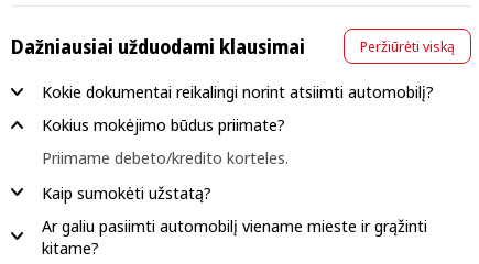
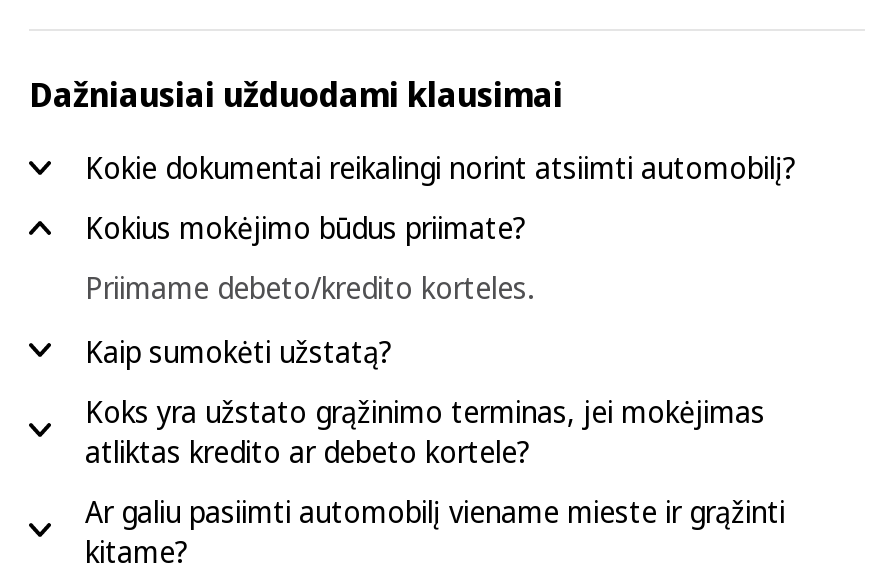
- Peržiūrėti viską

+ Koks yra užstato grąžinimo terminas, jei mokėjimas
+ atliktas kredito ar debeto kortele?
